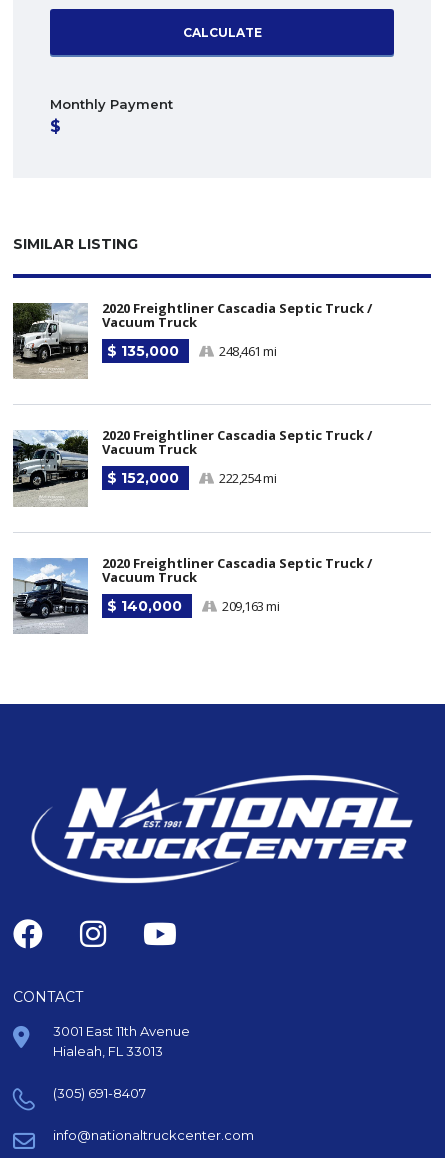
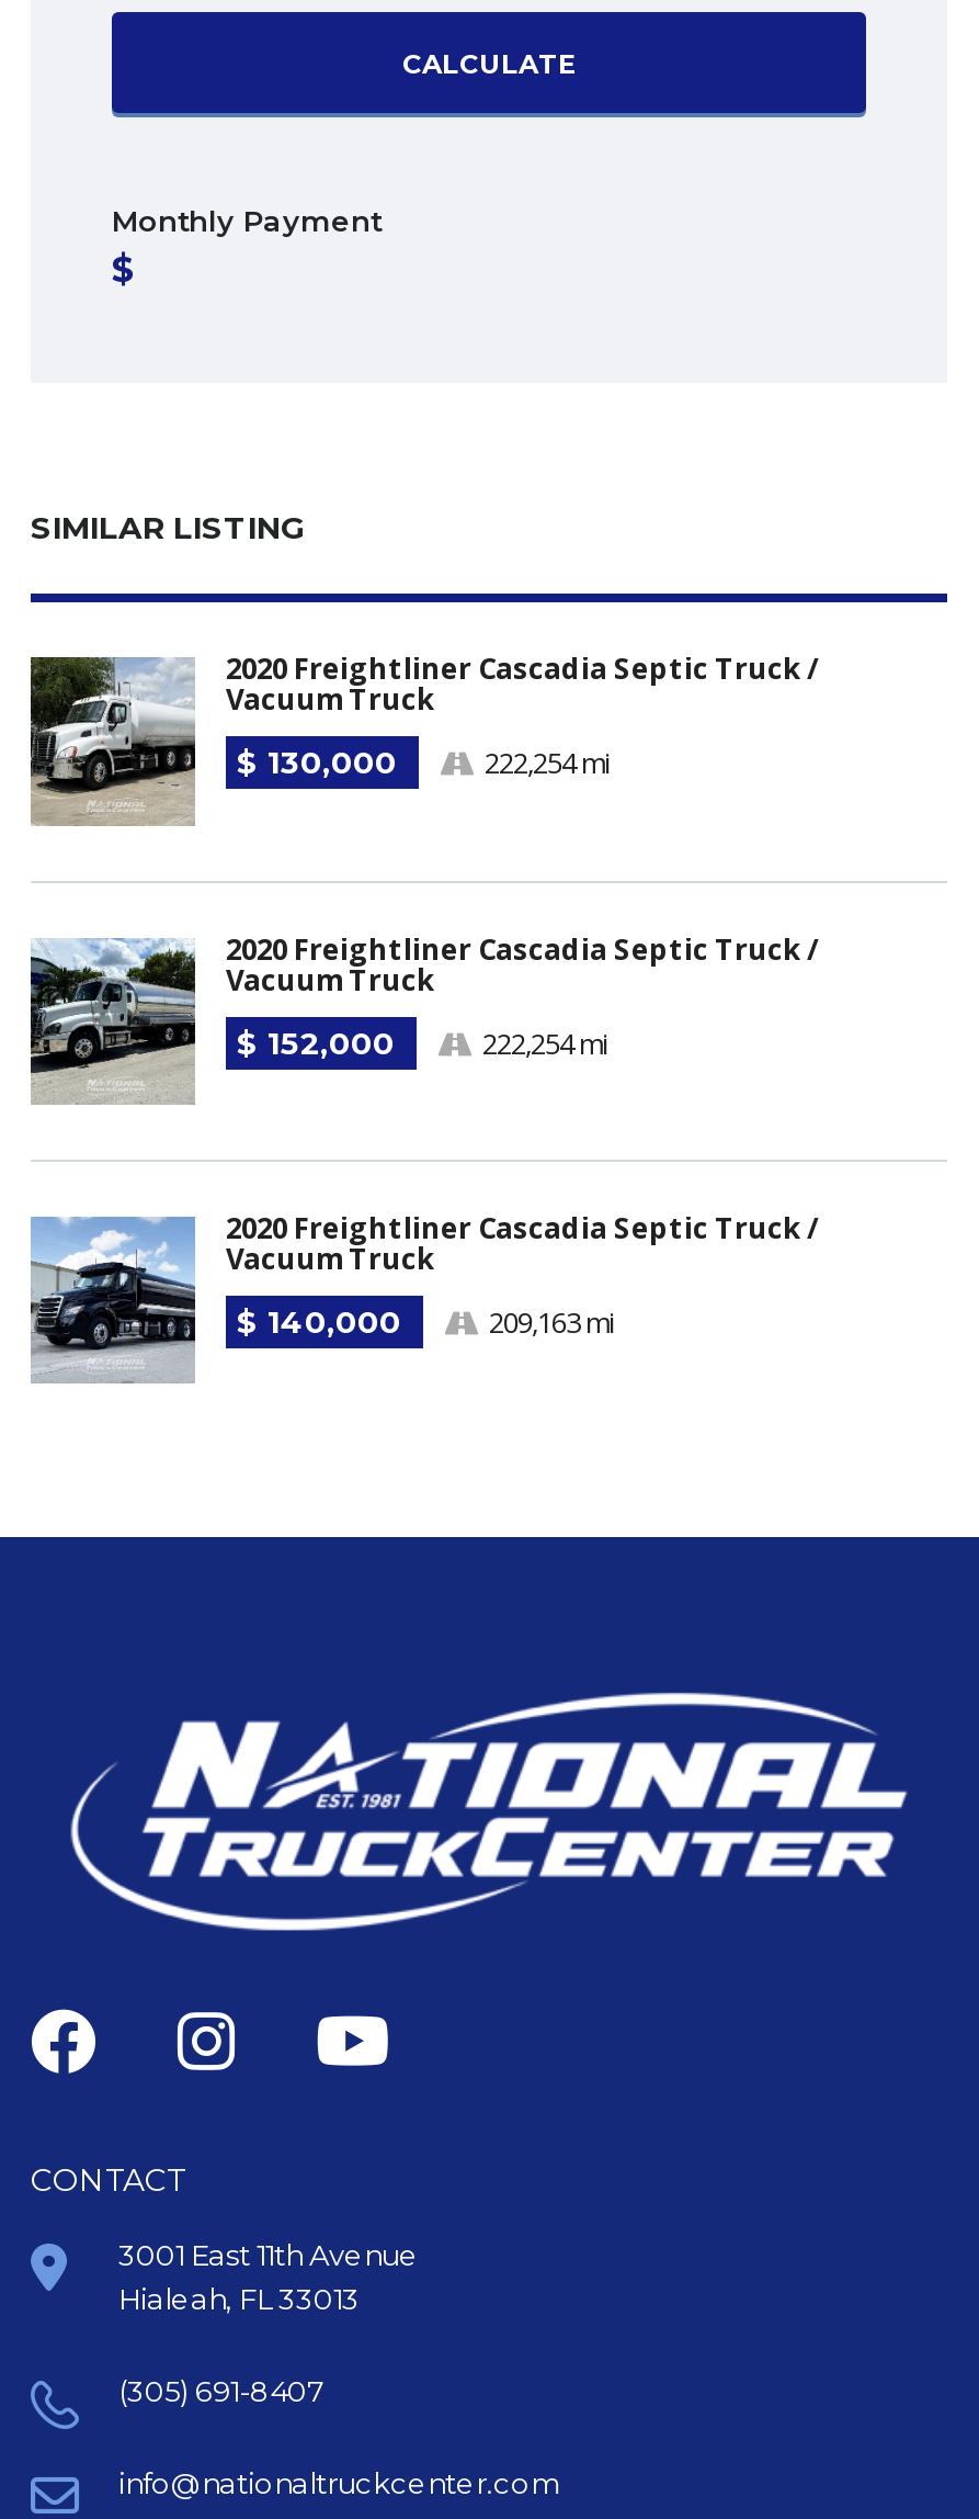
- $ 135,000
+ $ 130,000

- 248,461 mi
+ 222,254 mi
